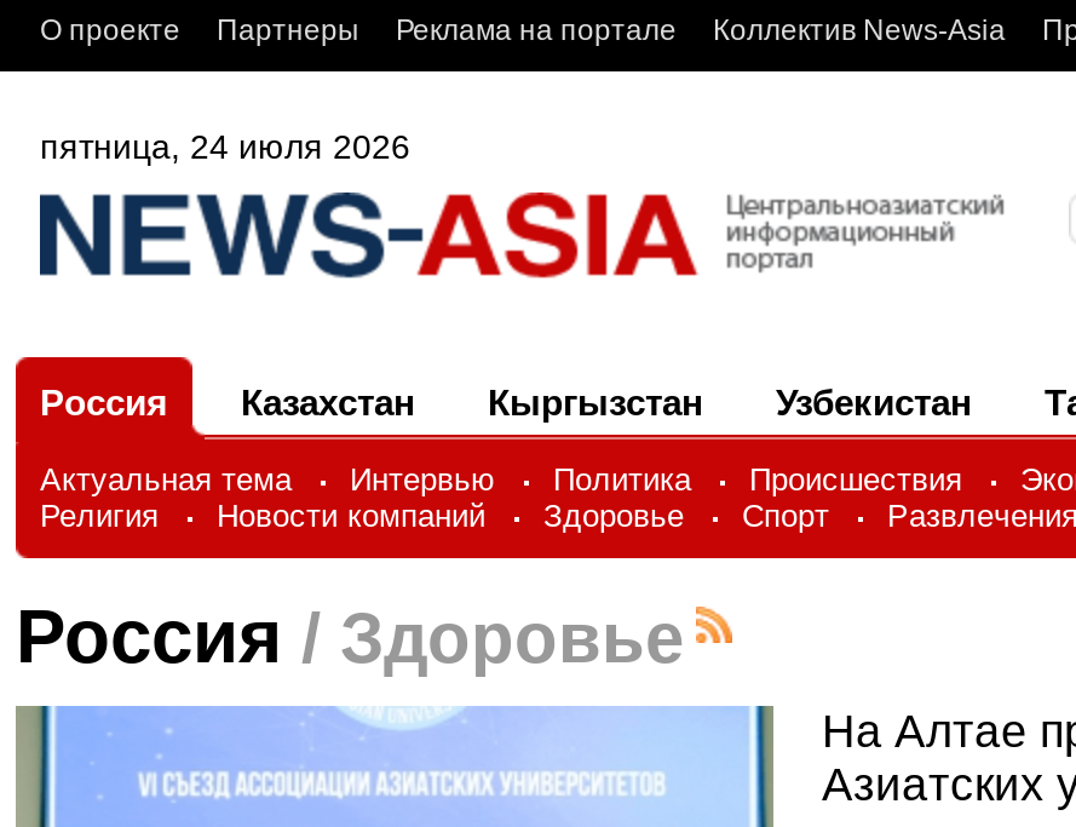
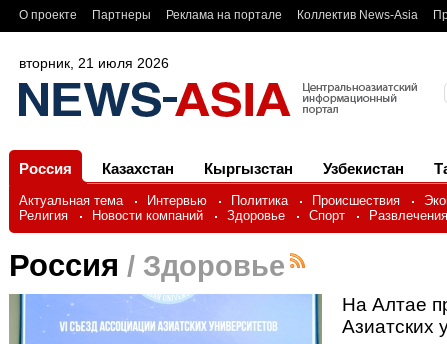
- пятница, 24 июля 2026
+ вторник, 21 июля 2026
